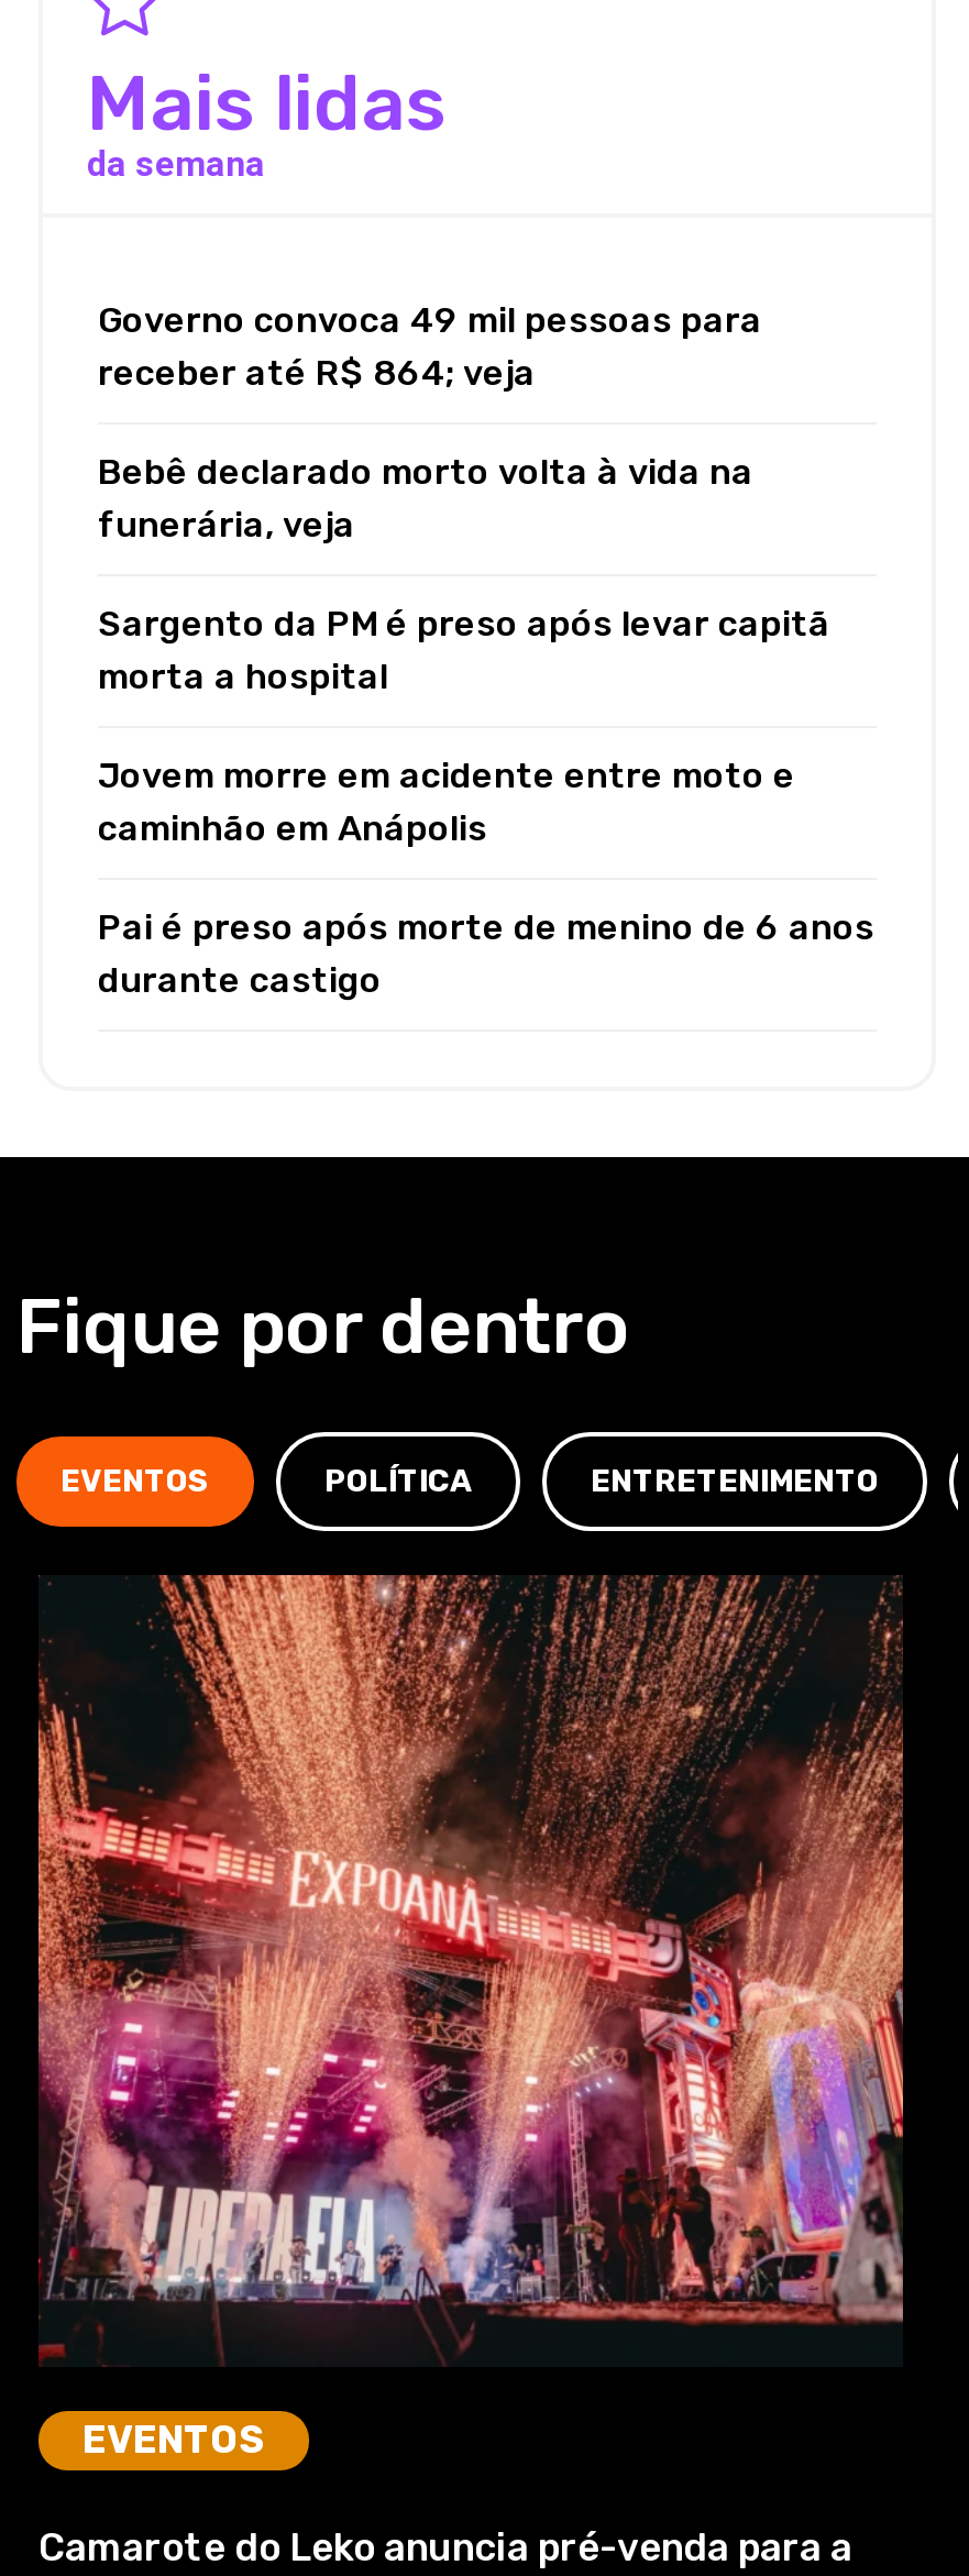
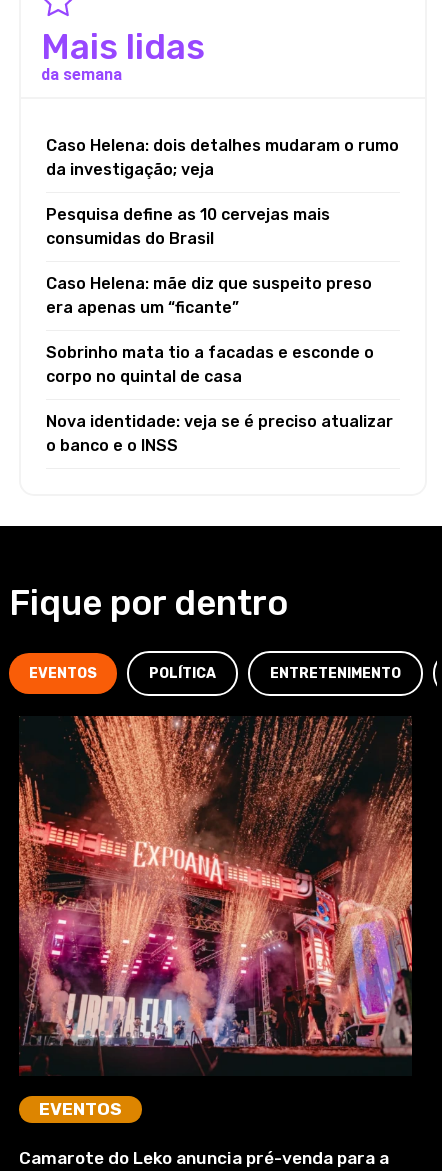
- Governo convoca 49 mil pessoas para
- receber até R$ 864; veja
+ Caso Helena: dois detalhes mudaram o rumo
+ da investigação; veja

- Bebê declarado morto volta à vida na
- funerária, veja
+ Pesquisa define as 10 cervejas mais
+ consumidas do Brasil

- Sargento da PM é preso após levar capitã
- morta a hospital
+ Caso Helena: mãe diz que suspeito preso
+ era apenas um “ficante”

- Jovem morre em acidente entre moto e
- caminhão em Anápolis
+ Sobrinho mata tio a facadas e esconde o
+ corpo no quintal de casa

- Pai é preso após morte de menino de 6 anos
- durante castigo
+ Nova identidade: veja se é preciso atualizar
+ o banco e o INSS
